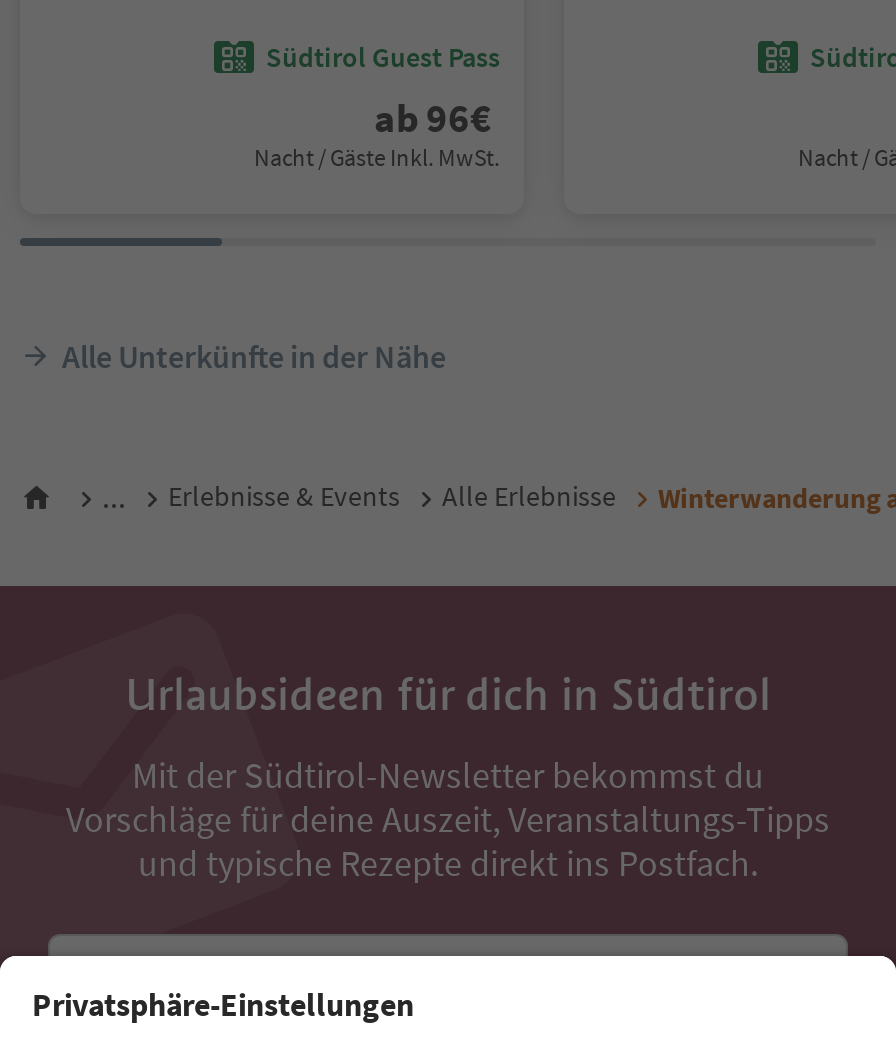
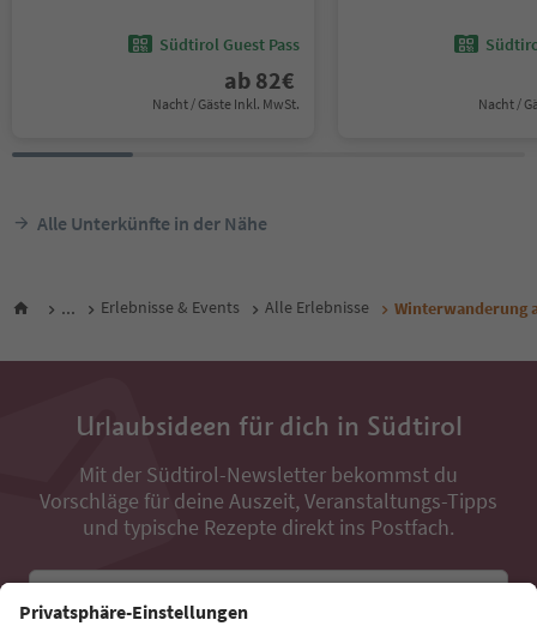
- ab 96€
+ ab 82€
